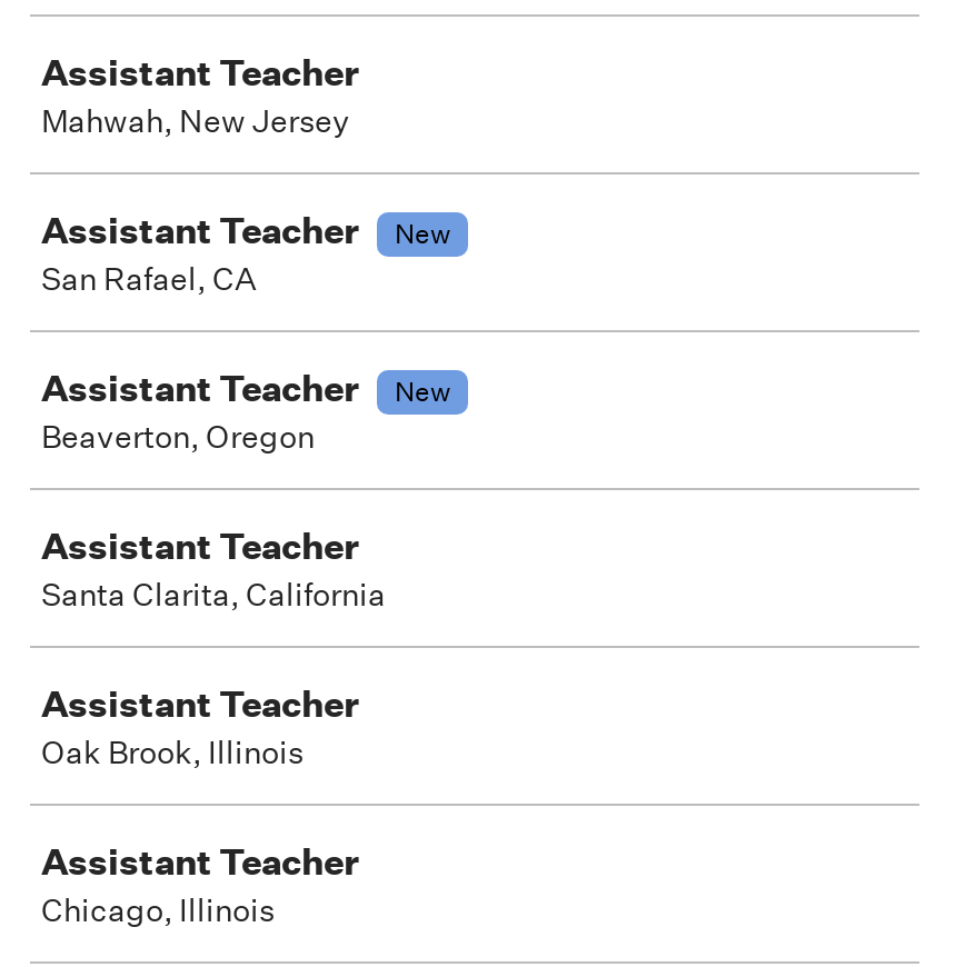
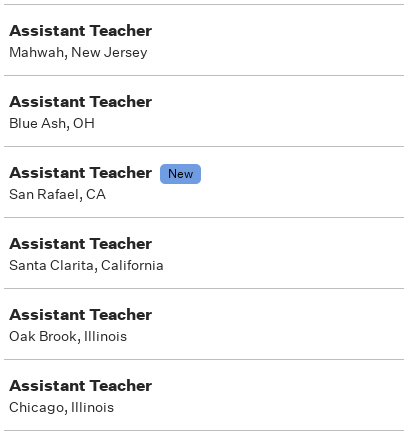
- New
- San Rafael, CA
+ Blue Ash, OH

- Beaverton, Oregon
+ San Rafael, CA
